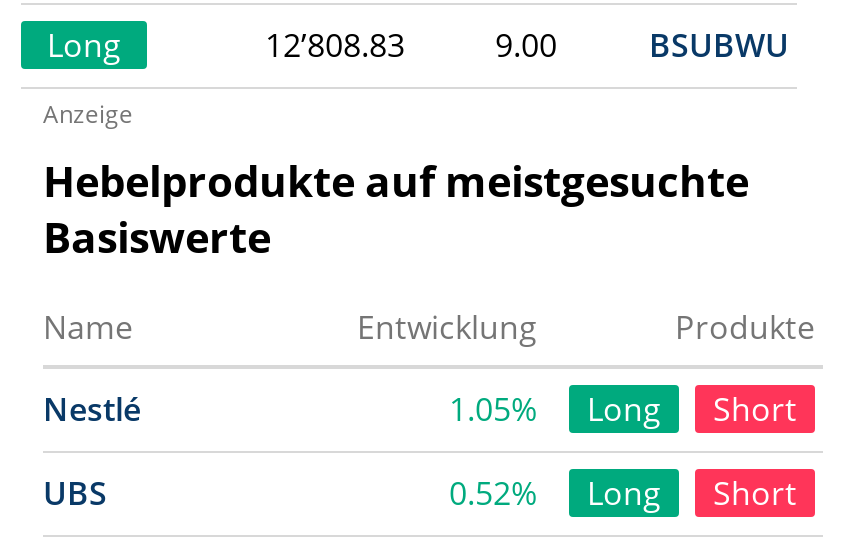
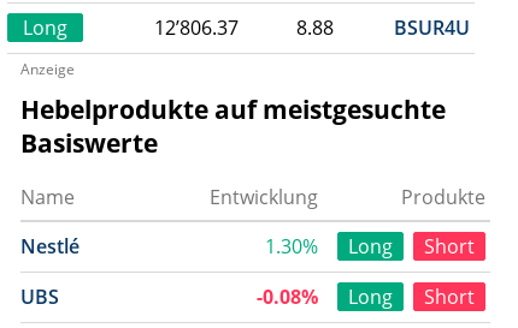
- 12’808.83
- 9.00
- BSUBWU
+ 12’806.37
+ 8.88
+ BSUR4U

- 1.05% Long Short
+ 1.30% Long Short

- 0.52% Long Short
+ -0.08% Long Short
